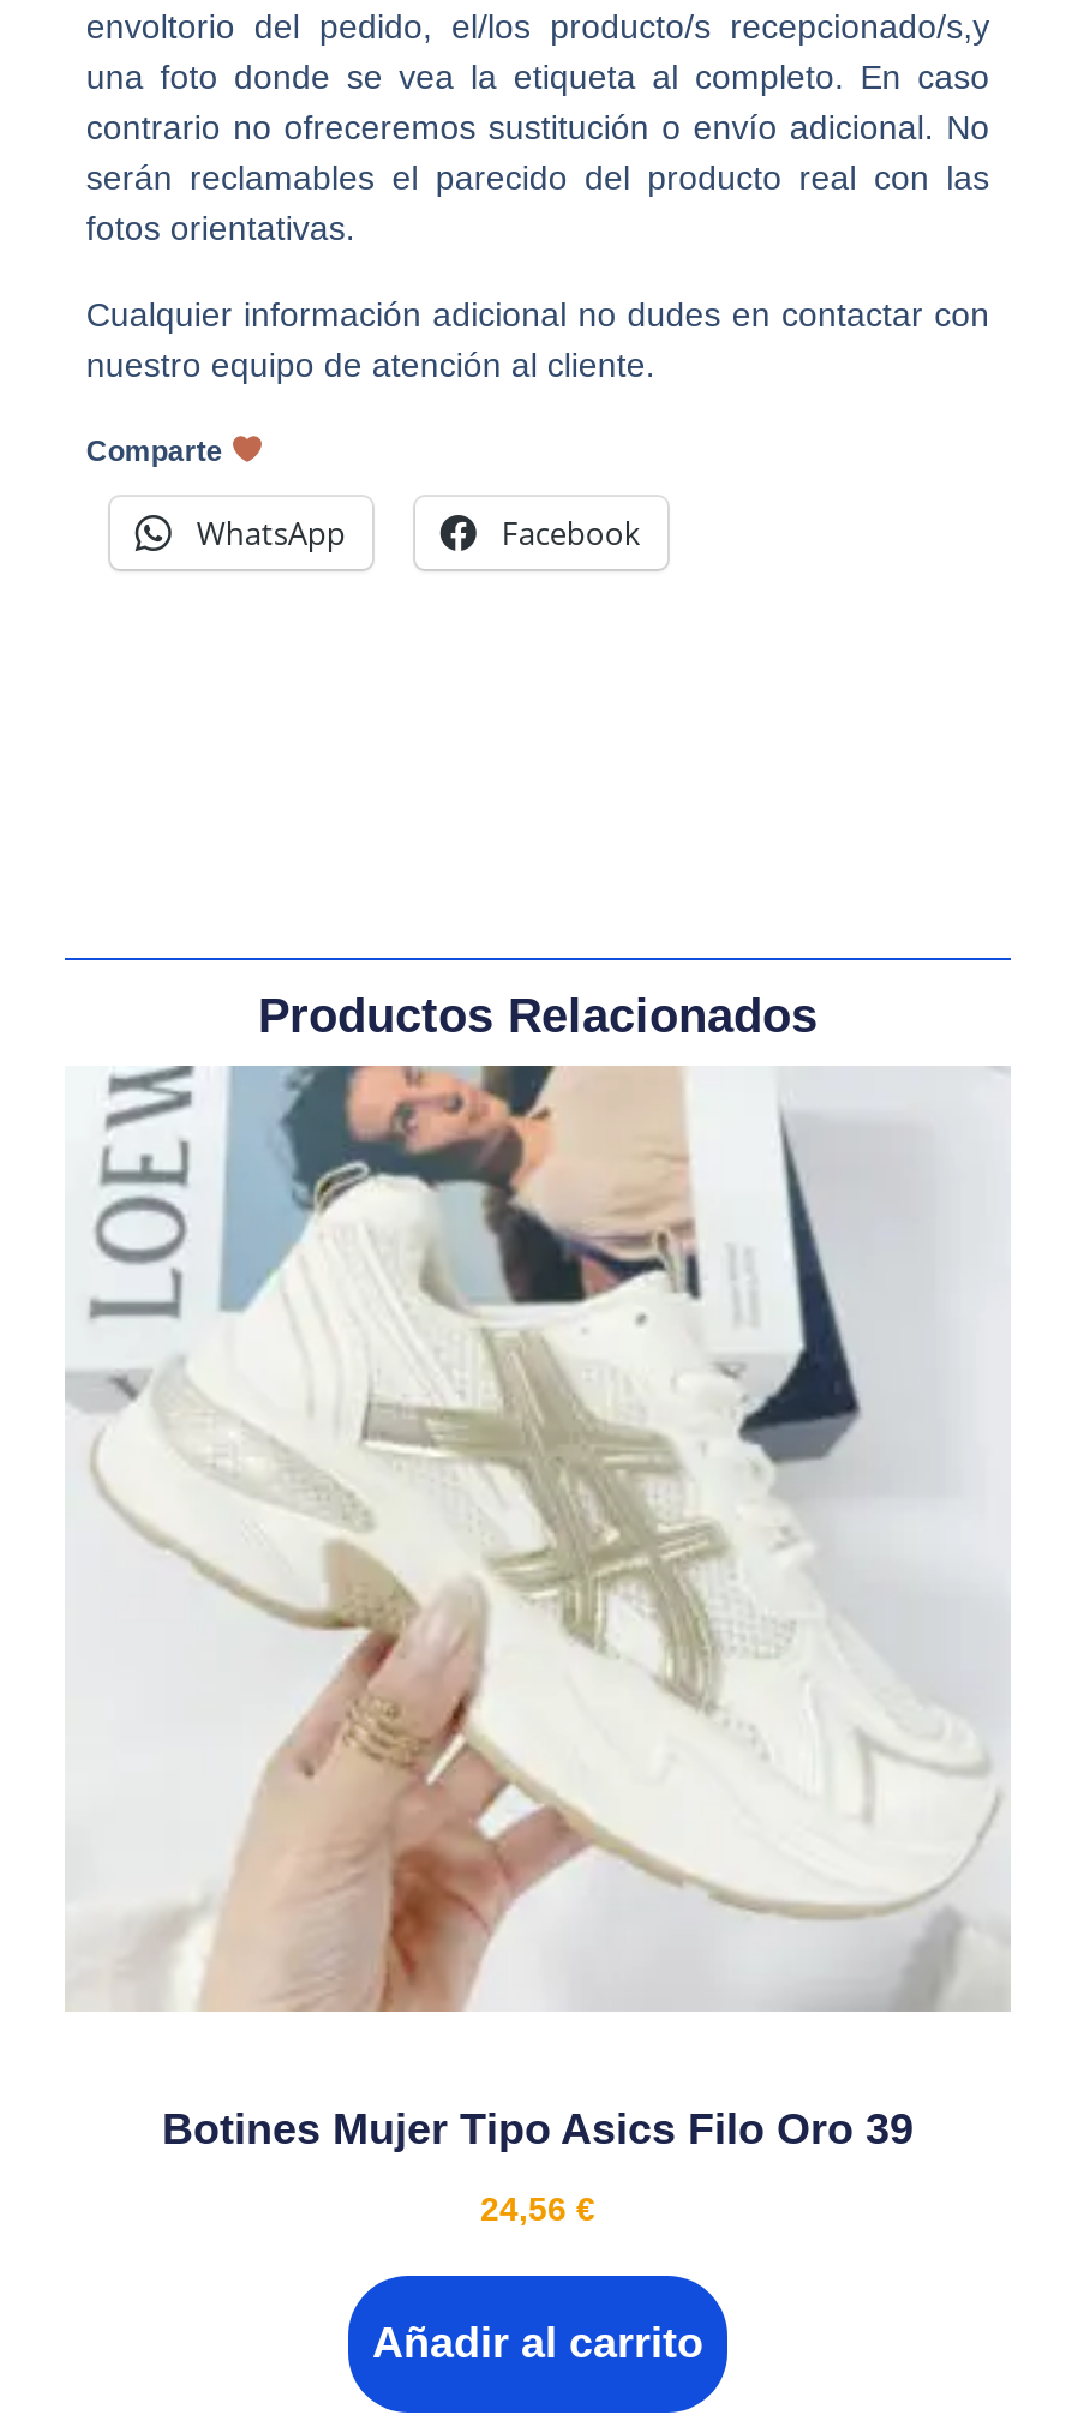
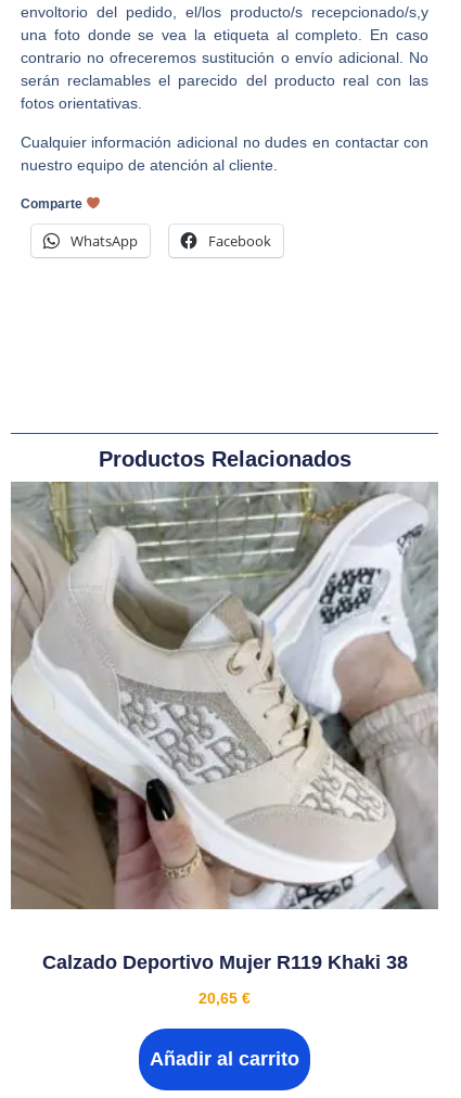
- [image]
- Botines Mujer Tipo Asics Filo Oro 39
+ [image]
+ Calzado Deportivo Mujer R119 Khaki 38

- 24,56 €
+ 20,65 €
